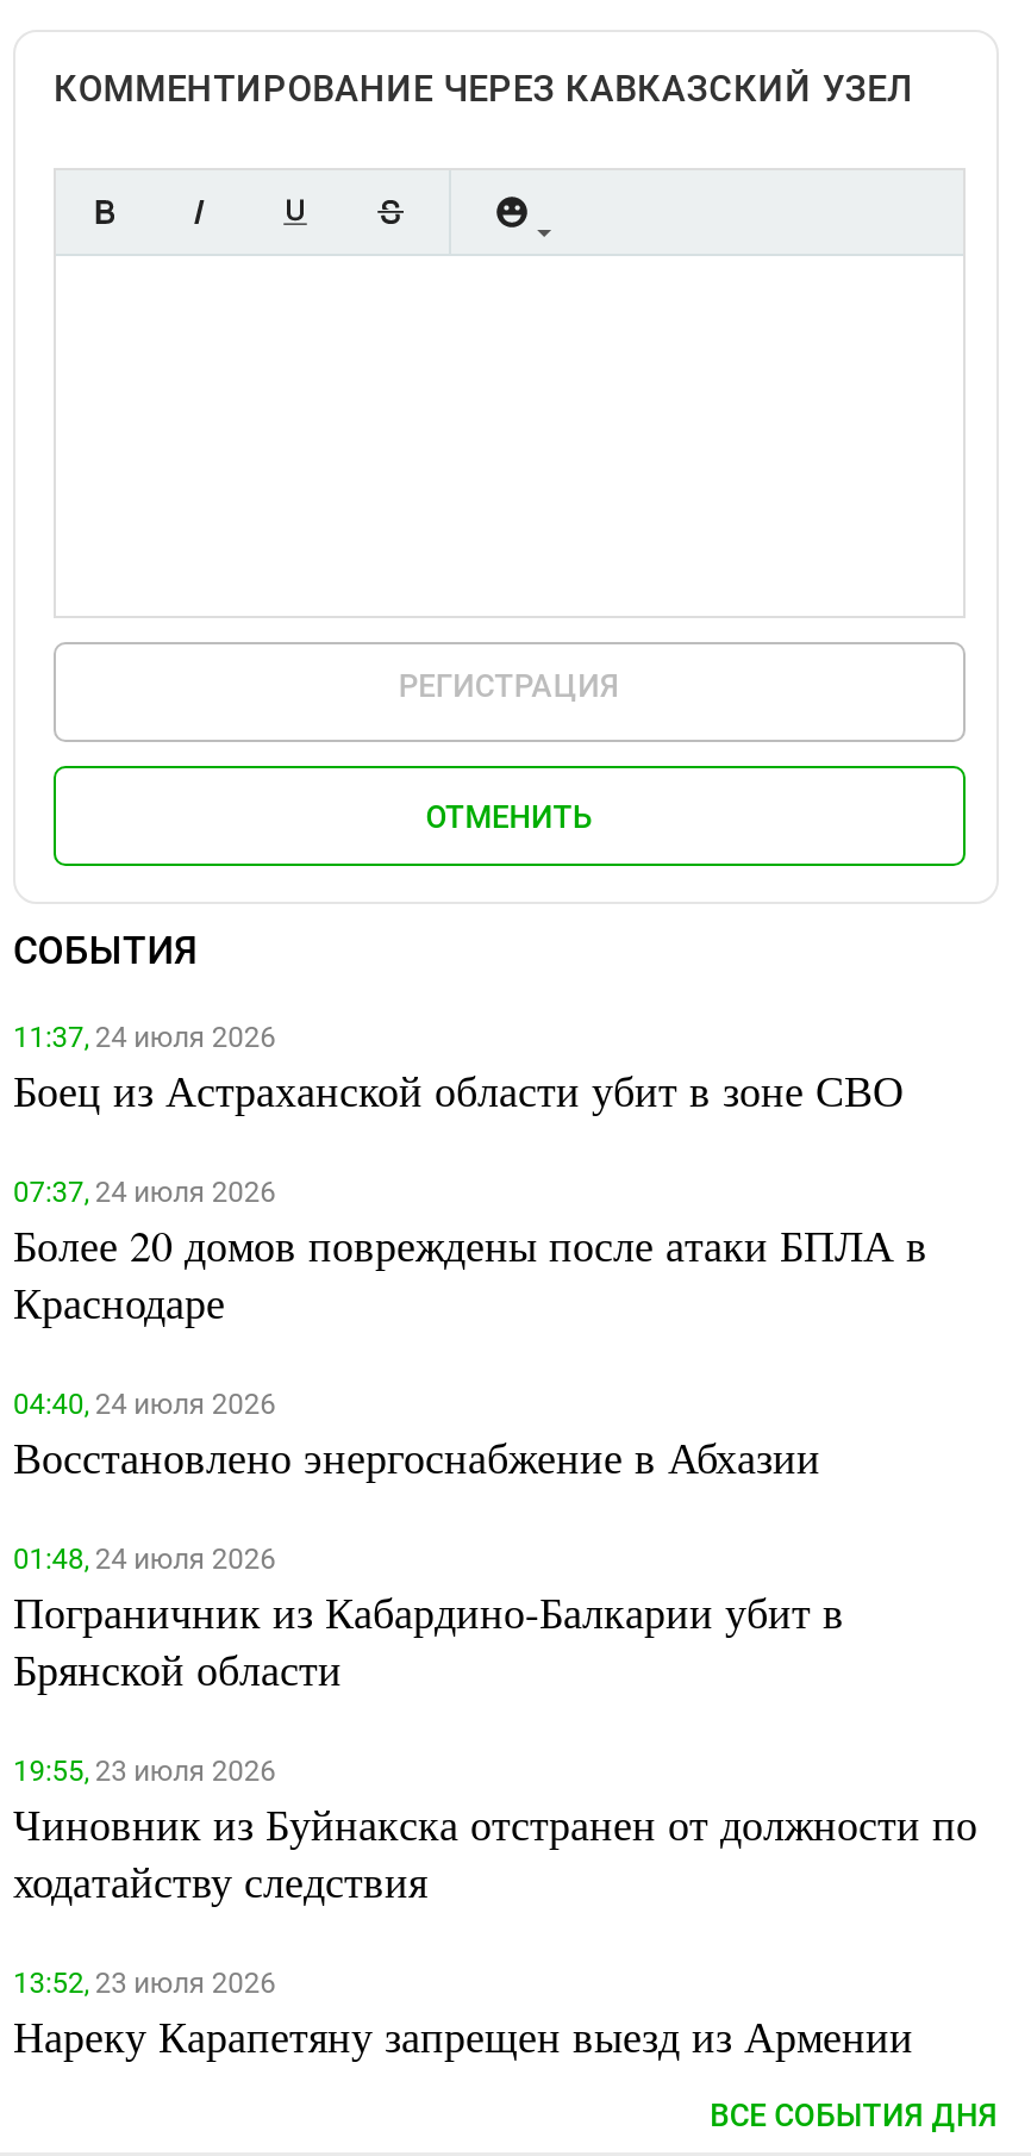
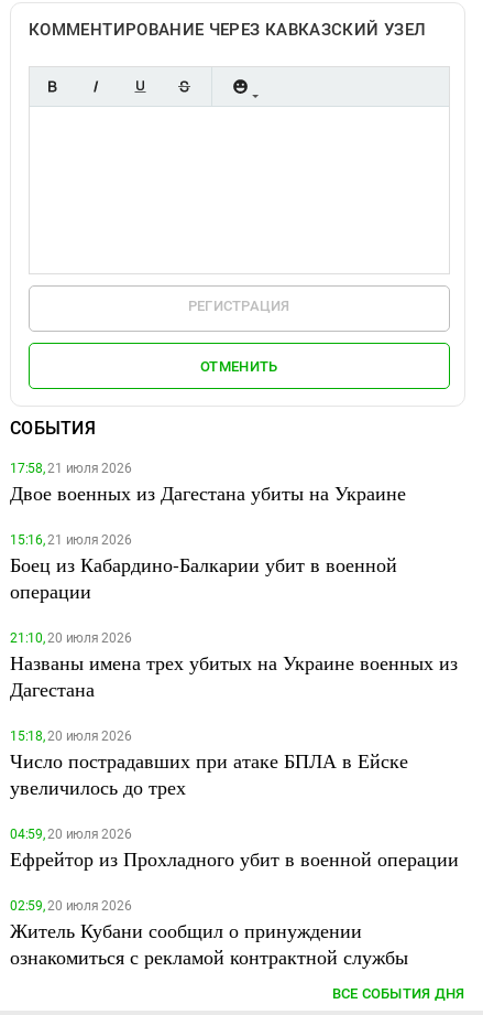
- 11:37, 24 июля 2026
- Боец из Астраханской области убит в зоне СВО
+ 17:58, 21 июля 2026
+ Двое военных из Дагестана убиты на Украине

- 07:37, 24 июля 2026
- Более 20 домов повреждены после атаки БПЛА в
- Краснодаре
+ 15:16, 21 июля 2026
+ Боец из Кабардино-Балкарии убит в военной
+ операции

- 04:40, 24 июля 2026
- Восстановлено энергоснабжение в Абхазии
+ 21:10, 20 июля 2026
+ Названы имена трех убитых на Украине военных из
+ Дагестана

- 01:48, 24 июля 2026
- Пограничник из Кабардино-Балкарии убит в
- Брянской области
+ 15:18, 20 июля 2026
+ Число пострадавших при атаке БПЛА в Ейске
+ увеличилось до трех

- 19:55, 23 июля 2026
- Чиновник из Буйнакска отстранен от должности по
- ходатайству следствия
+ 04:59, 20 июля 2026
+ Ефрейтор из Прохладного убит в военной операции

- 13:52, 23 июля 2026
- Нареку Карапетяну запрещен выезд из Армении
+ 02:59, 20 июля 2026
+ Житель Кубани сообщил о принуждении
+ ознакомиться с рекламой контрактной службы
